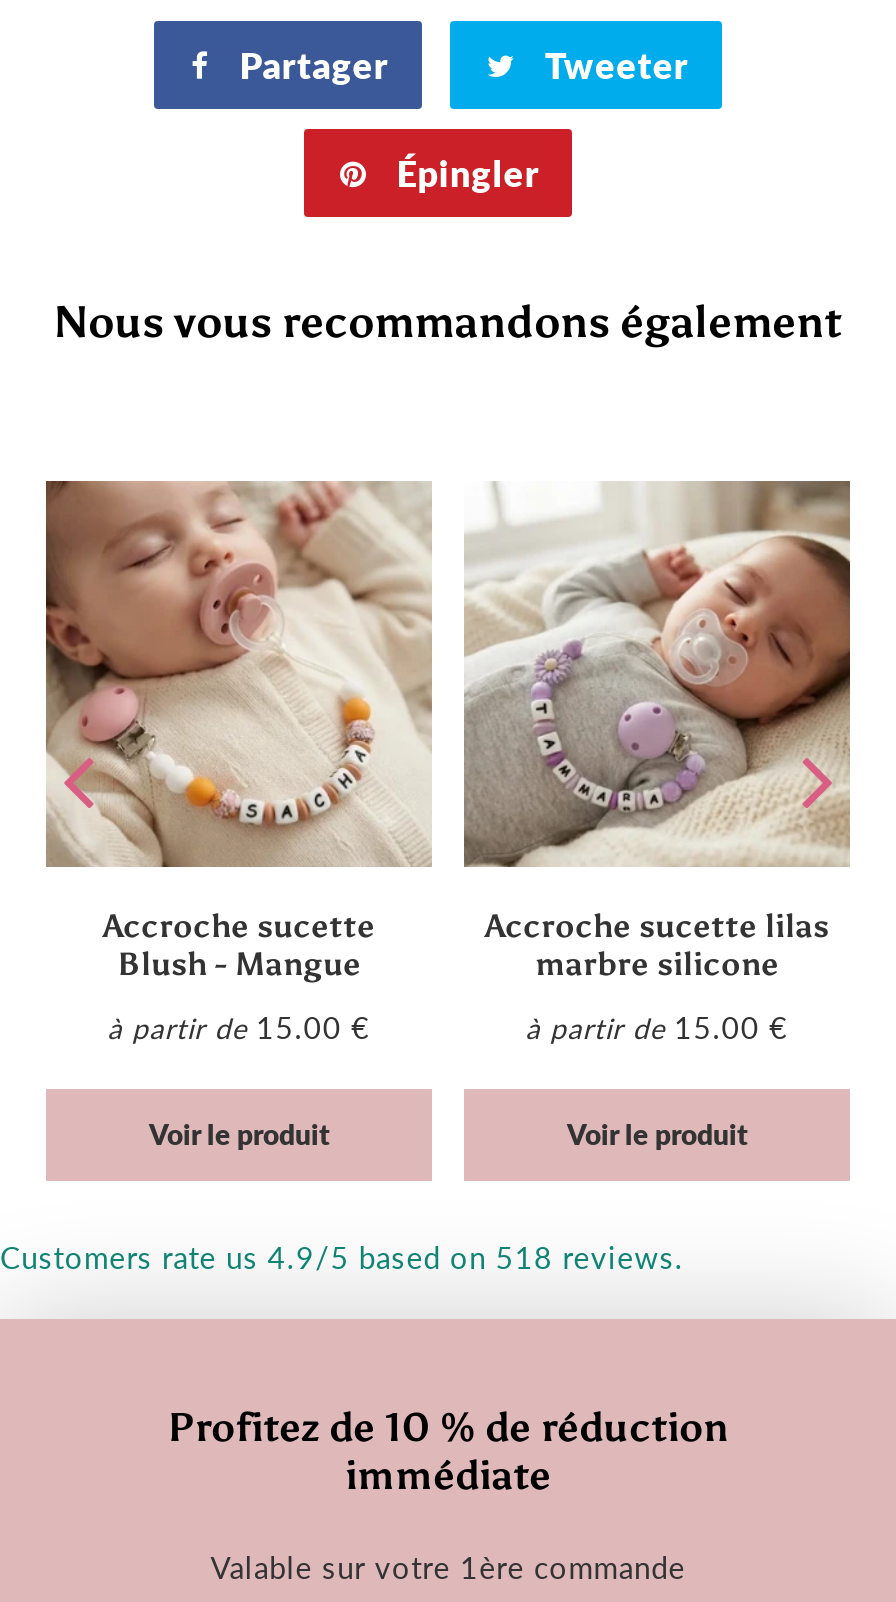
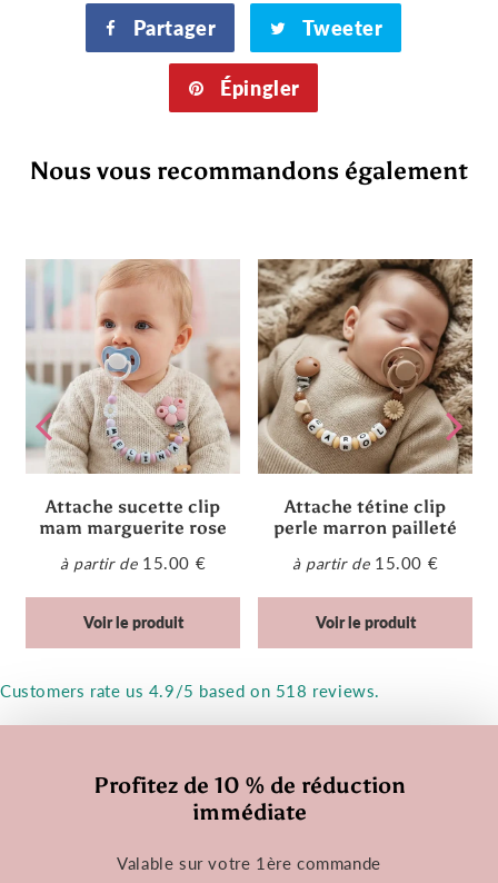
- [image]
- Accroche sucette
- Blush - Mangue
+ [image]
+ Attache sucette clip
+ mam marguerite rose

- [image]
- Accroche sucette lilas
- marbre silicone
+ [image]
+ Attache tétine clip
+ perle marron pailleté
